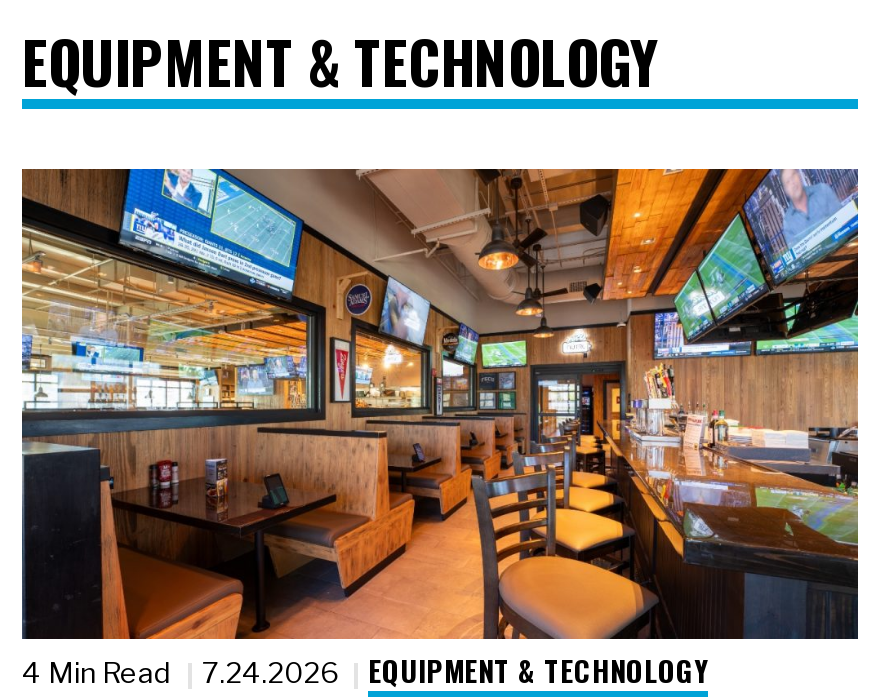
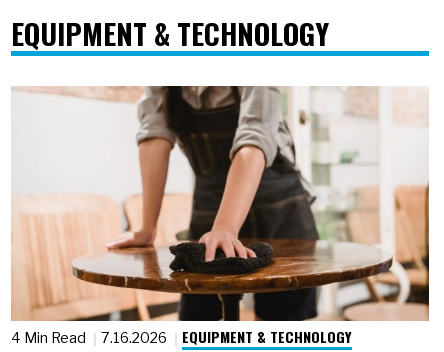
- [image]
- 4 Min Read 7.24.2026 EQUIPMENT & TECHNOLOGY
+ [image]
+ 4 Min Read 7.16.2026 EQUIPMENT & TECHNOLOGY
